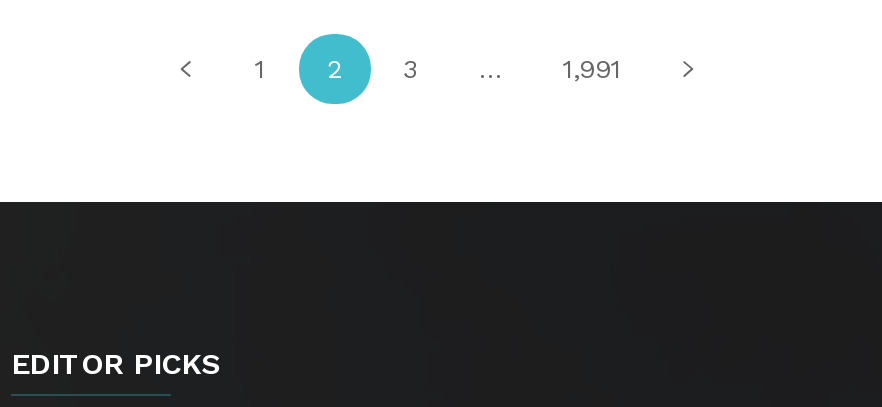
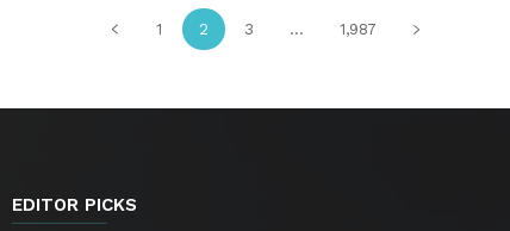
- 1,991
+ 1,987
